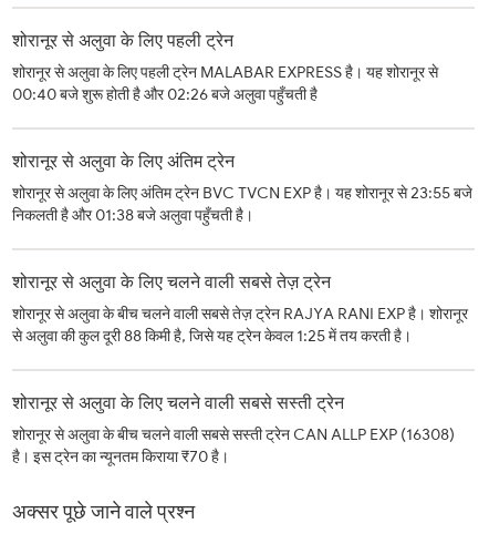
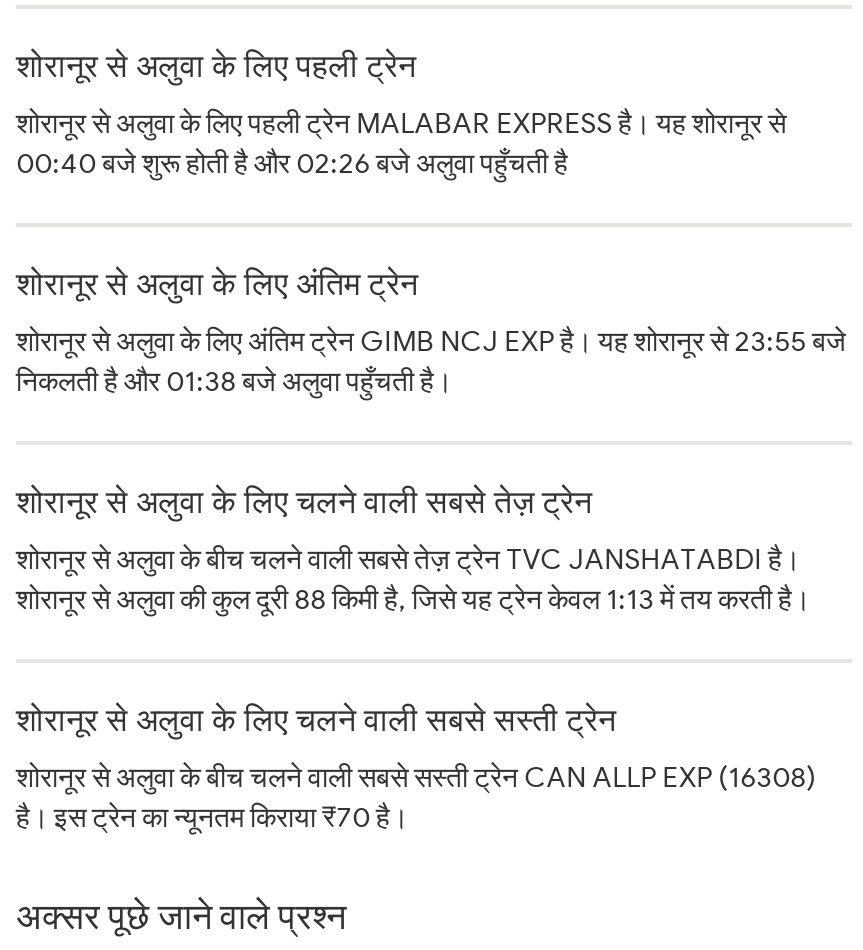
- शोरानूर से अलुवा के लिए अंतिम ट्रेन BVC TVCN EXP है। यह शोरानूर से 23:55 बजे
+ शोरानूर से अलुवा के लिए अंतिम ट्रेन GIMB NCJ EXP है। यह शोरानूर से 23:55 बजे

- शोरानूर से अलुवा के बीच चलने वाली सबसे तेज़ ट्रेन RAJYA RANI EXP है। शोरानूर
- से अलुवा की कुल दूरी 88 किमी है, जिसे यह ट्रेन केवल 1:25 में तय करती है।
+ शोरानूर से अलुवा के बीच चलने वाली सबसे तेज़ ट्रेन TVC JANSHATABDI है।
+ शोरानूर से अलुवा की कुल दूरी 88 किमी है, जिसे यह ट्रेन केवल 1:13 में तय करती है।
